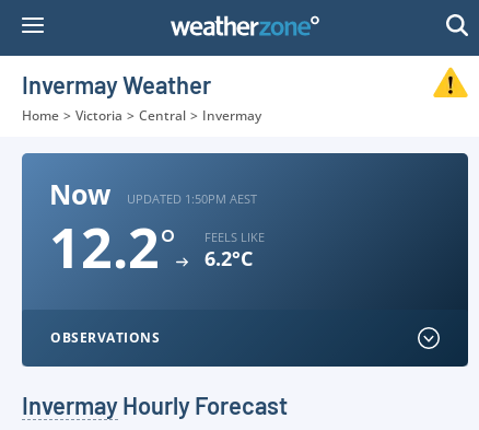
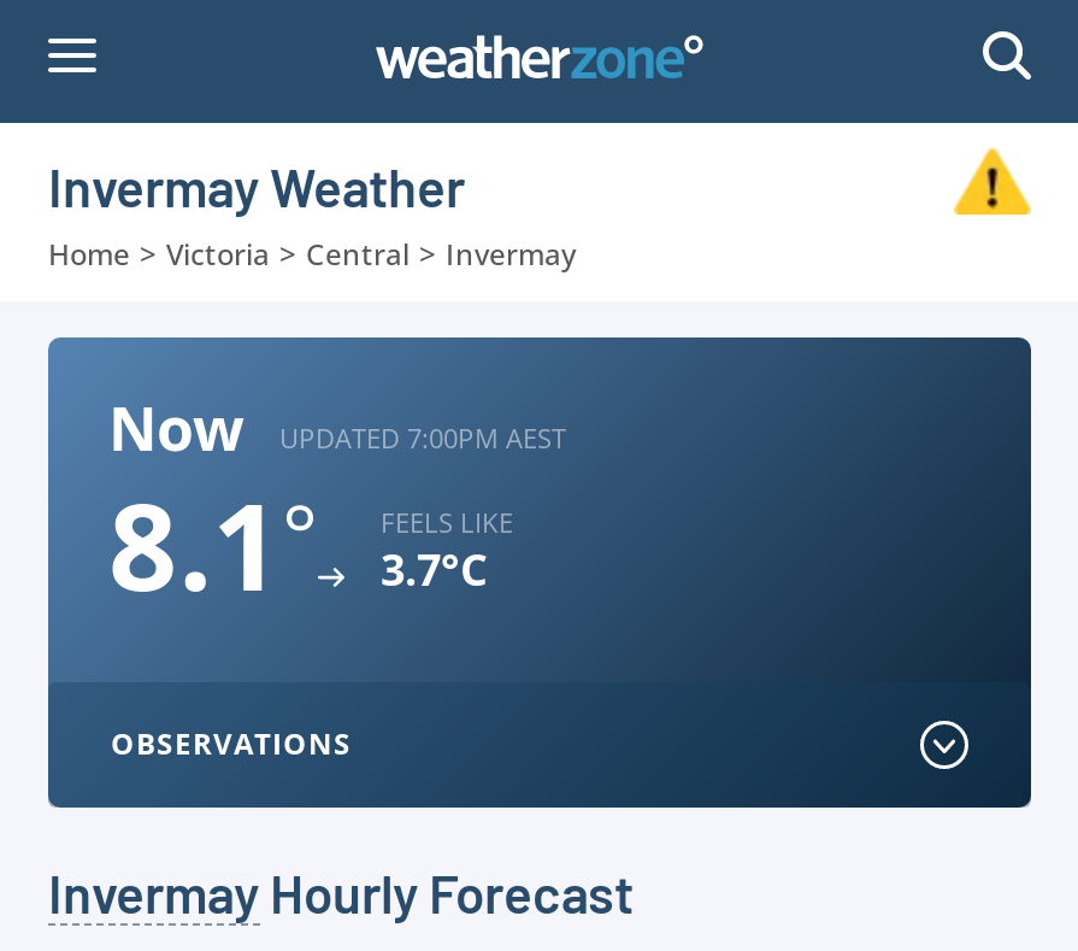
- UPDATED 1:50PM AEST
+ UPDATED 7:00PM AEST

- 12.2°
+ 8.1°

- 6.2°C
+ 3.7°C
